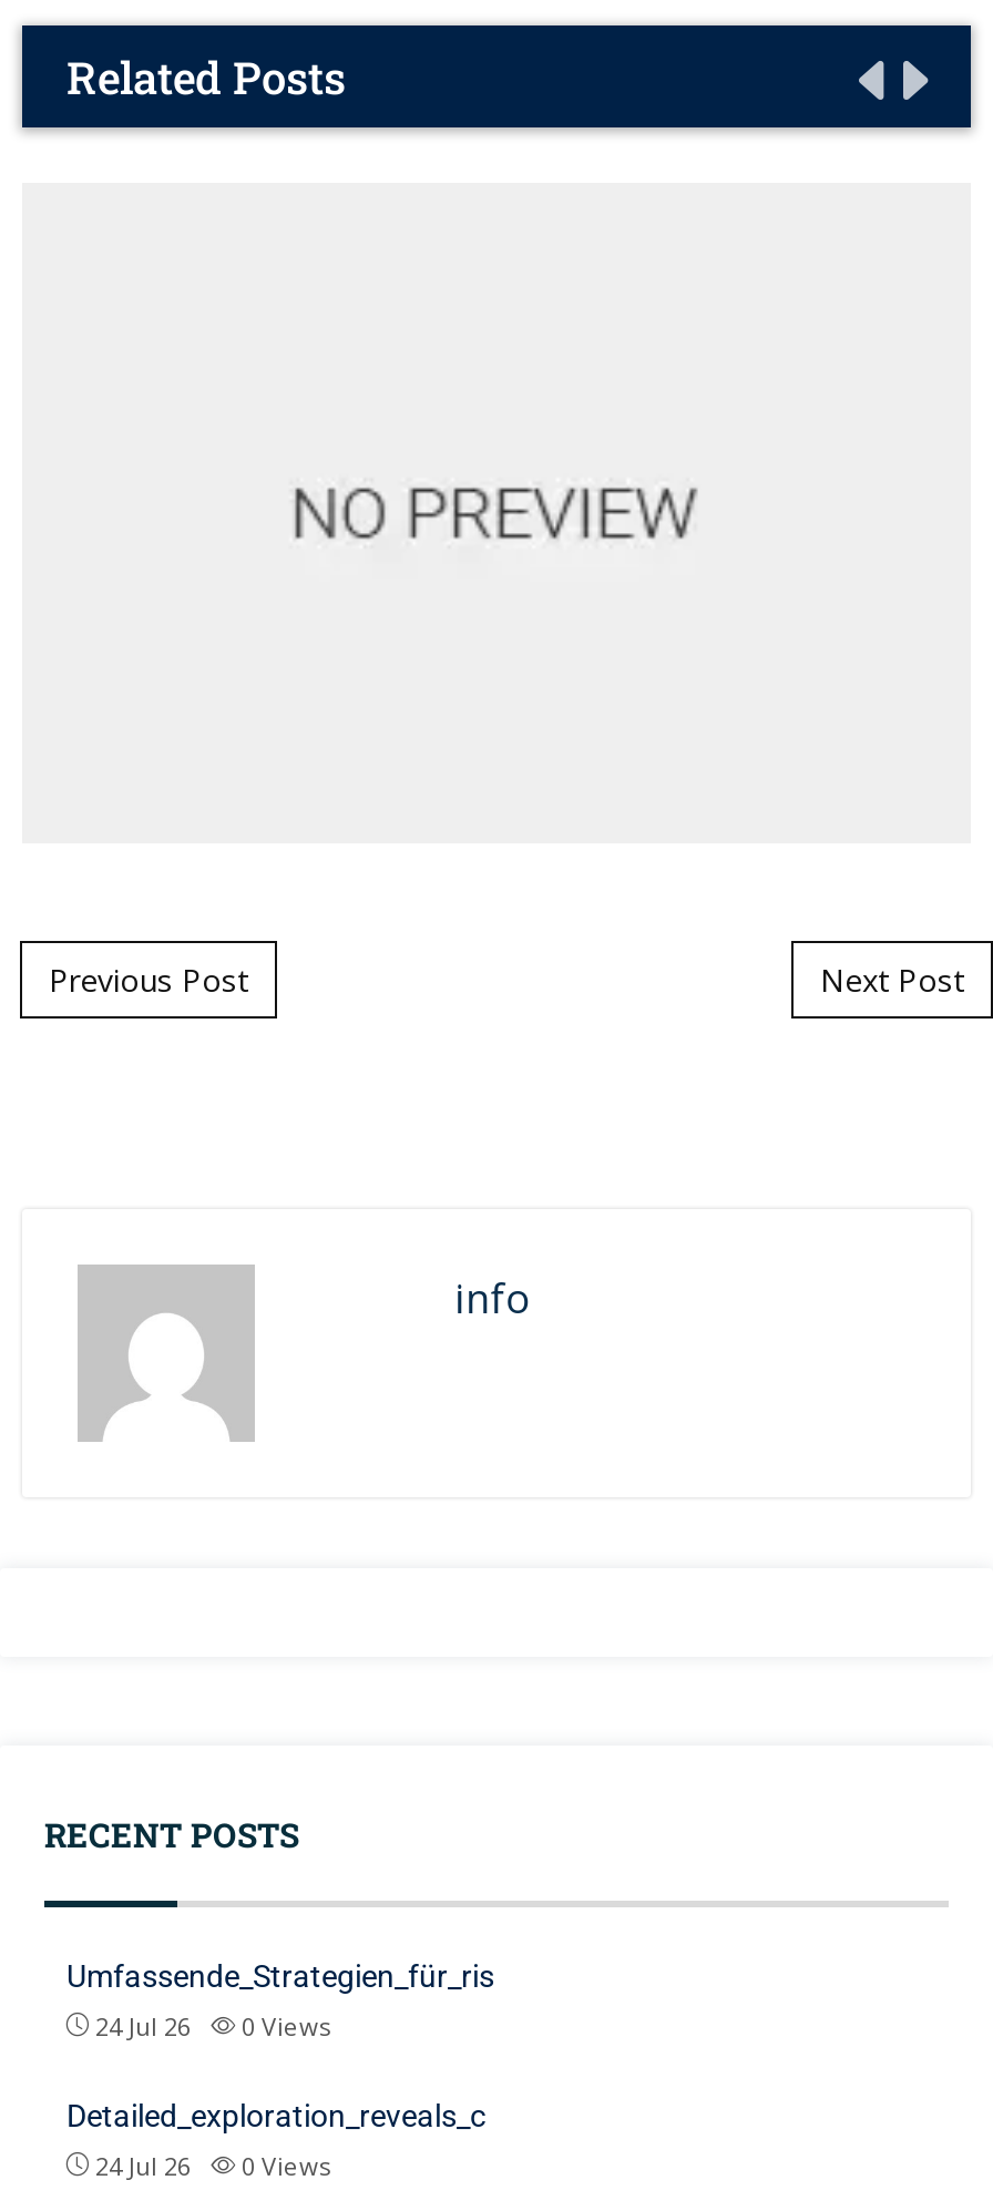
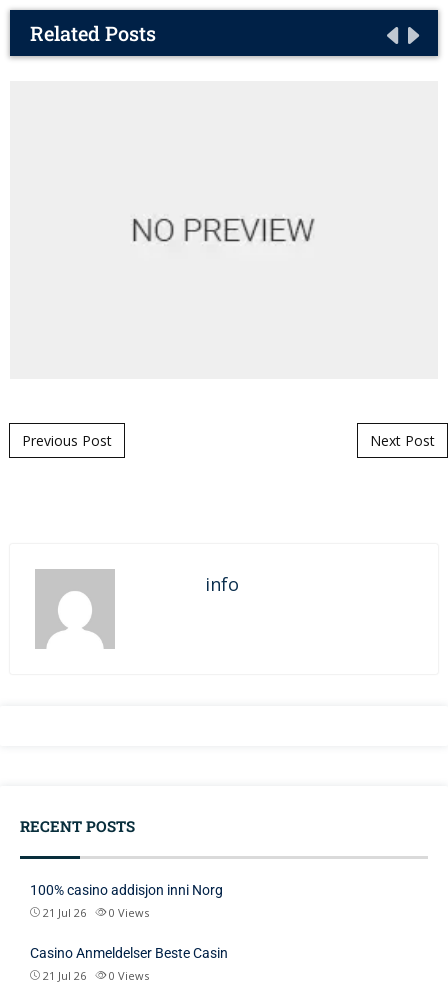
- Umfassende_Strategien_für_ris
- 24 Jul 26
+ 100% casino addisjon inni Norg
+ 21 Jul 26

- Detailed_exploration_reveals_c
- 24 Jul 26
+ Casino Anmeldelser Beste Casin
+ 21 Jul 26
